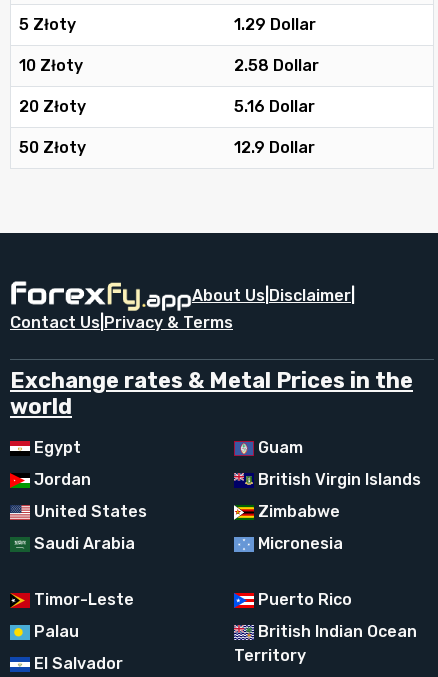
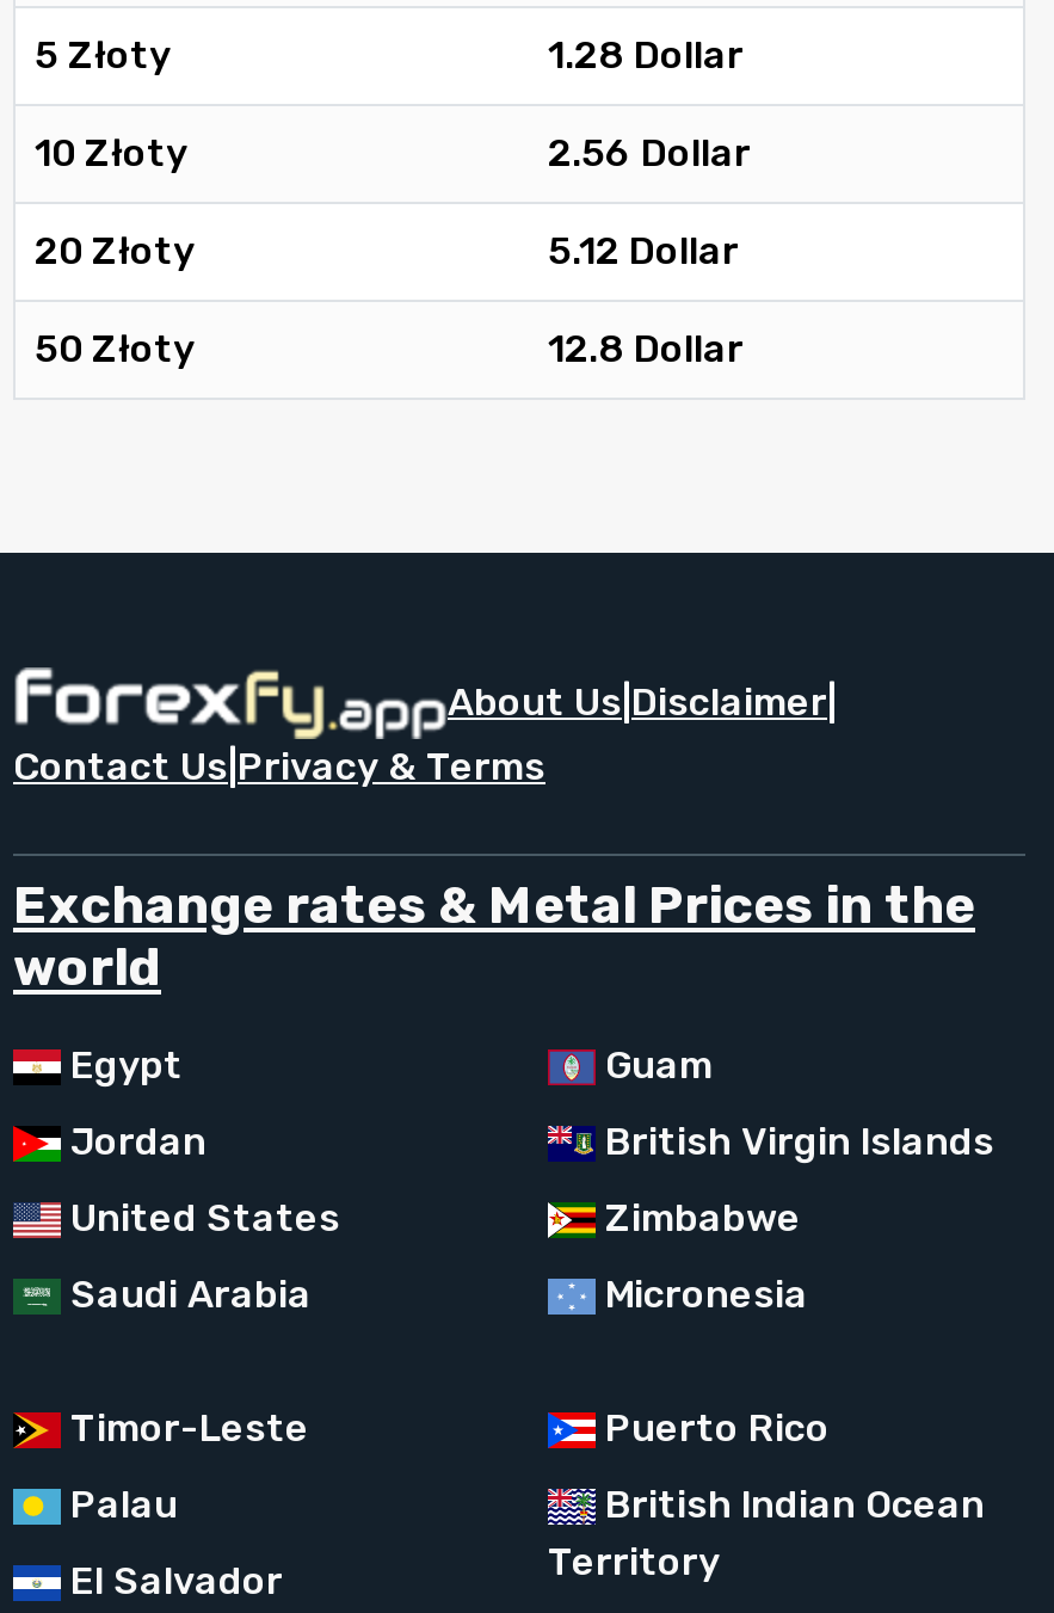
- 1.29 Dollar
+ 1.28 Dollar

- 2.58 Dollar
+ 2.56 Dollar

- 5.16 Dollar
+ 5.12 Dollar

- 12.9 Dollar
+ 12.8 Dollar
